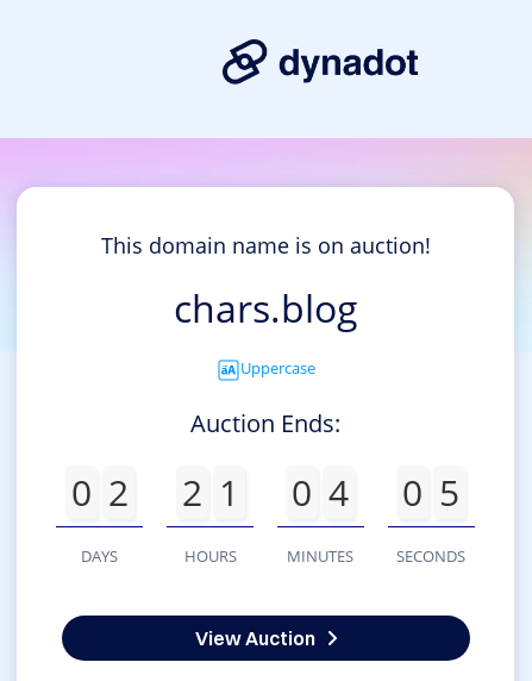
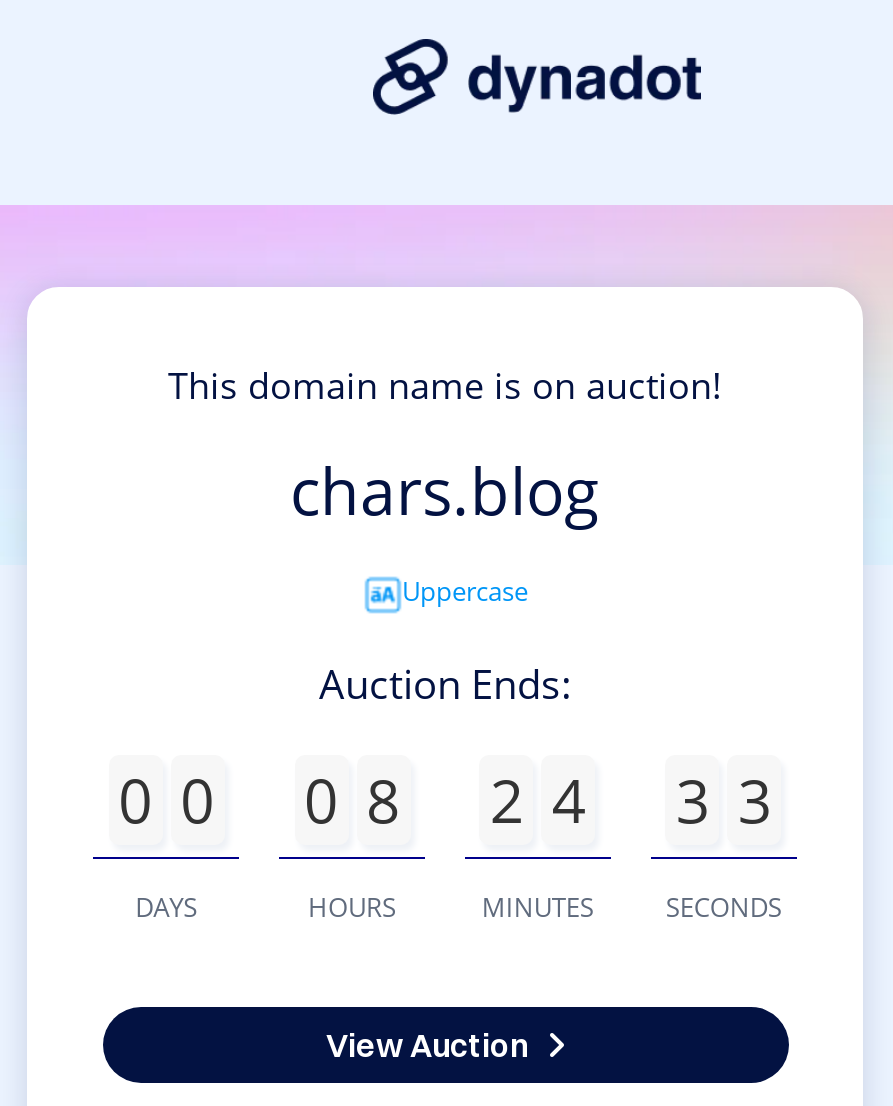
- 0 2
+ 0 0

- 2 1
+ 0 8

- 0 4
+ 2 4

- 0 5
+ 3 3
